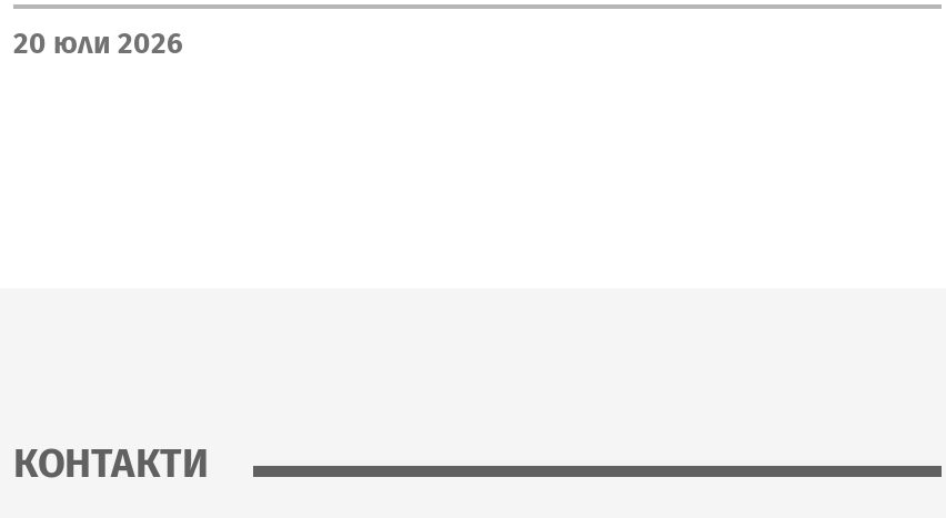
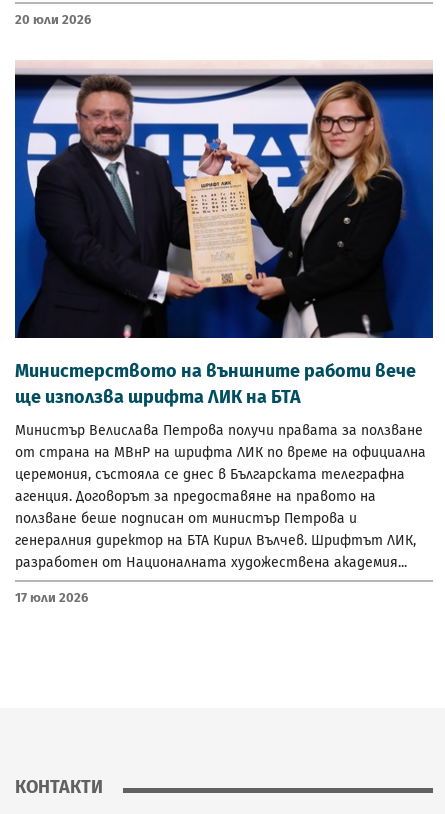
+ [image]
+ Министерството на външните работи вече
+ ще използва шрифта ЛИК на БТА
+ Министър Велислава Петрова получи правата за ползване
+ от страна на МВнР на шрифта ЛИК по време на официална
+ церемония, състояла се днес в Българската телеграфна
+ агенция. Договорът за предоставяне на правото на
+ ползване беше подписан от министър Петрова и
+ генералния директор на БТА Кирил Вълчев. Шрифтът ЛИК,
+ разработен от Националната художествена академия...
+ 17 Юли 2026
